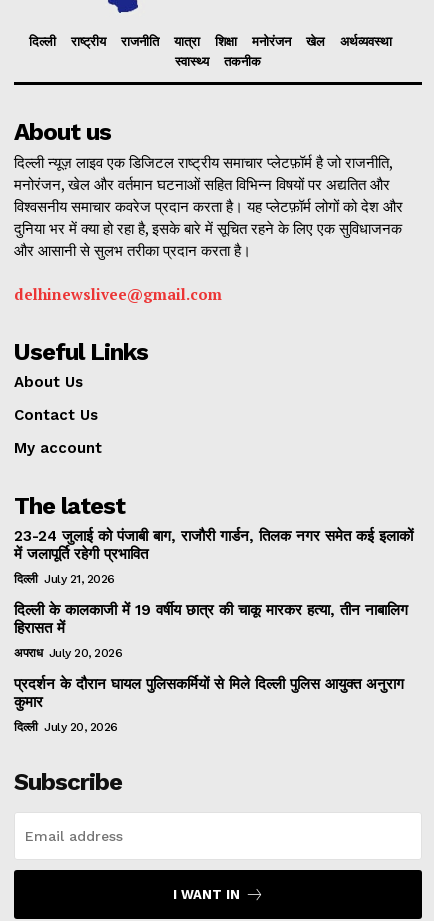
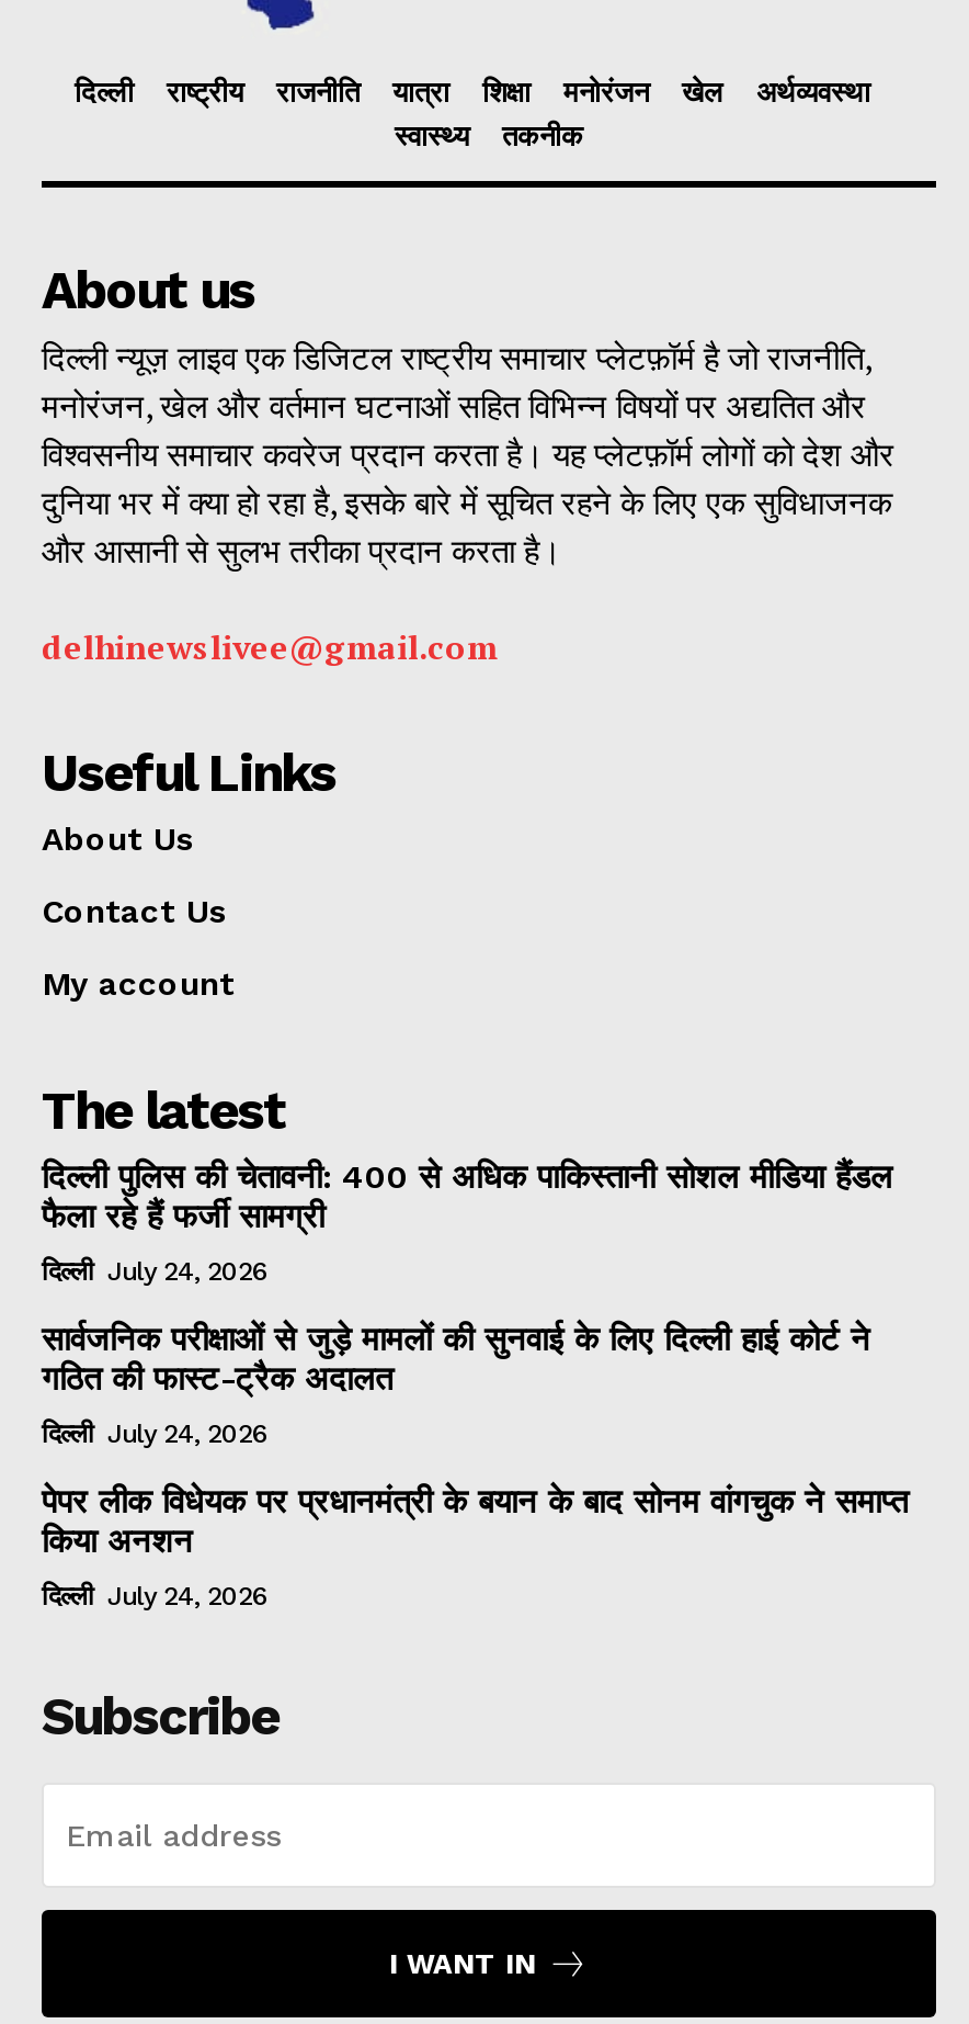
- 23-24 जुलाई को पंजाबी बाग, राजौरी गार्डन, तिलक नगर समेत कई इलाकों
- में जलापूर्ति रहेगी प्रभावित
+ दिल्ली पुलिस की चेतावनी: 400 से अधिक पाकिस्तानी सोशल मीडिया हैंडल
+ फैला रहे हैं फर्जी सामग्री

- दिल्ली July 21, 2026
+ दिल्ली July 24, 2026

- दिल्ली के कालकाजी में 19 वर्षीय छात्र की चाकू मारकर हत्या, तीन नाबालिग
- हिरासत में
+ सार्वजनिक परीक्षाओं से जुड़े मामलों की सुनवाई के लिए दिल्ली हाई कोर्ट ने
+ गठित की फास्ट-ट्रैक अदालत

- अपराध July 20, 2026
+ दिल्ली July 24, 2026

- प्रदर्शन के दौरान घायल पुलिसकर्मियों से मिले दिल्ली पुलिस आयुक्त अनुराग
- कुमार
+ पेपर लीक विधेयक पर प्रधानमंत्री के बयान के बाद सोनम वांगचुक ने समाप्त
+ किया अनशन

- दिल्ली July 20, 2026
+ दिल्ली July 24, 2026
